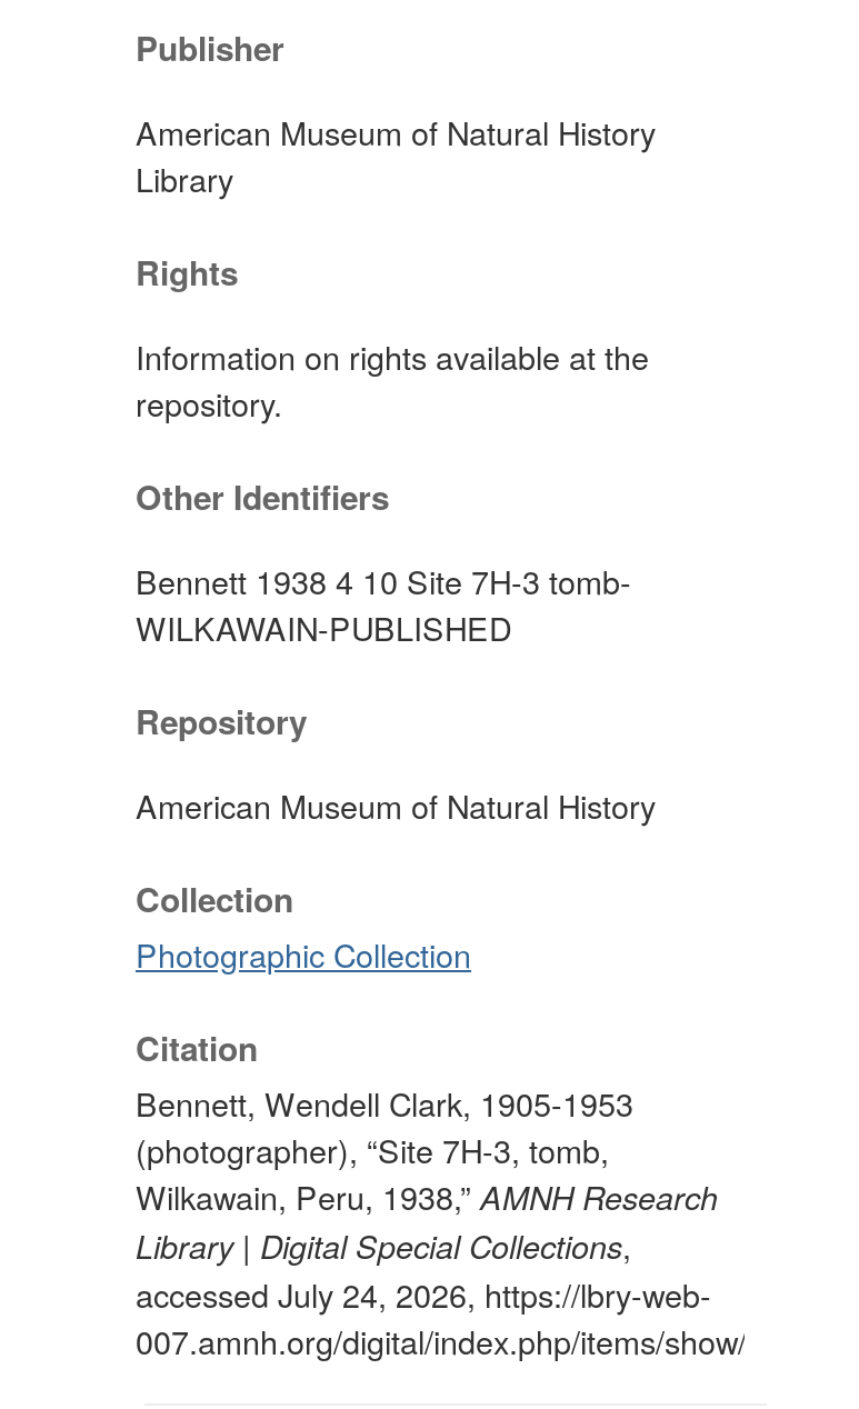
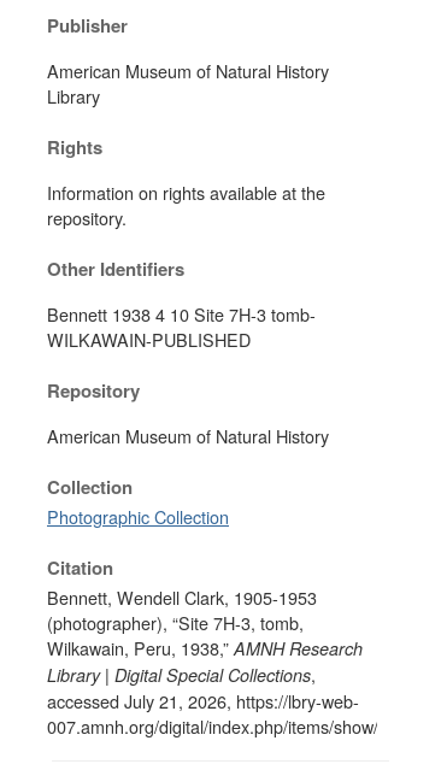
- accessed July 24, 2026, https://lbry-web-
+ accessed July 21, 2026, https://lbry-web-
